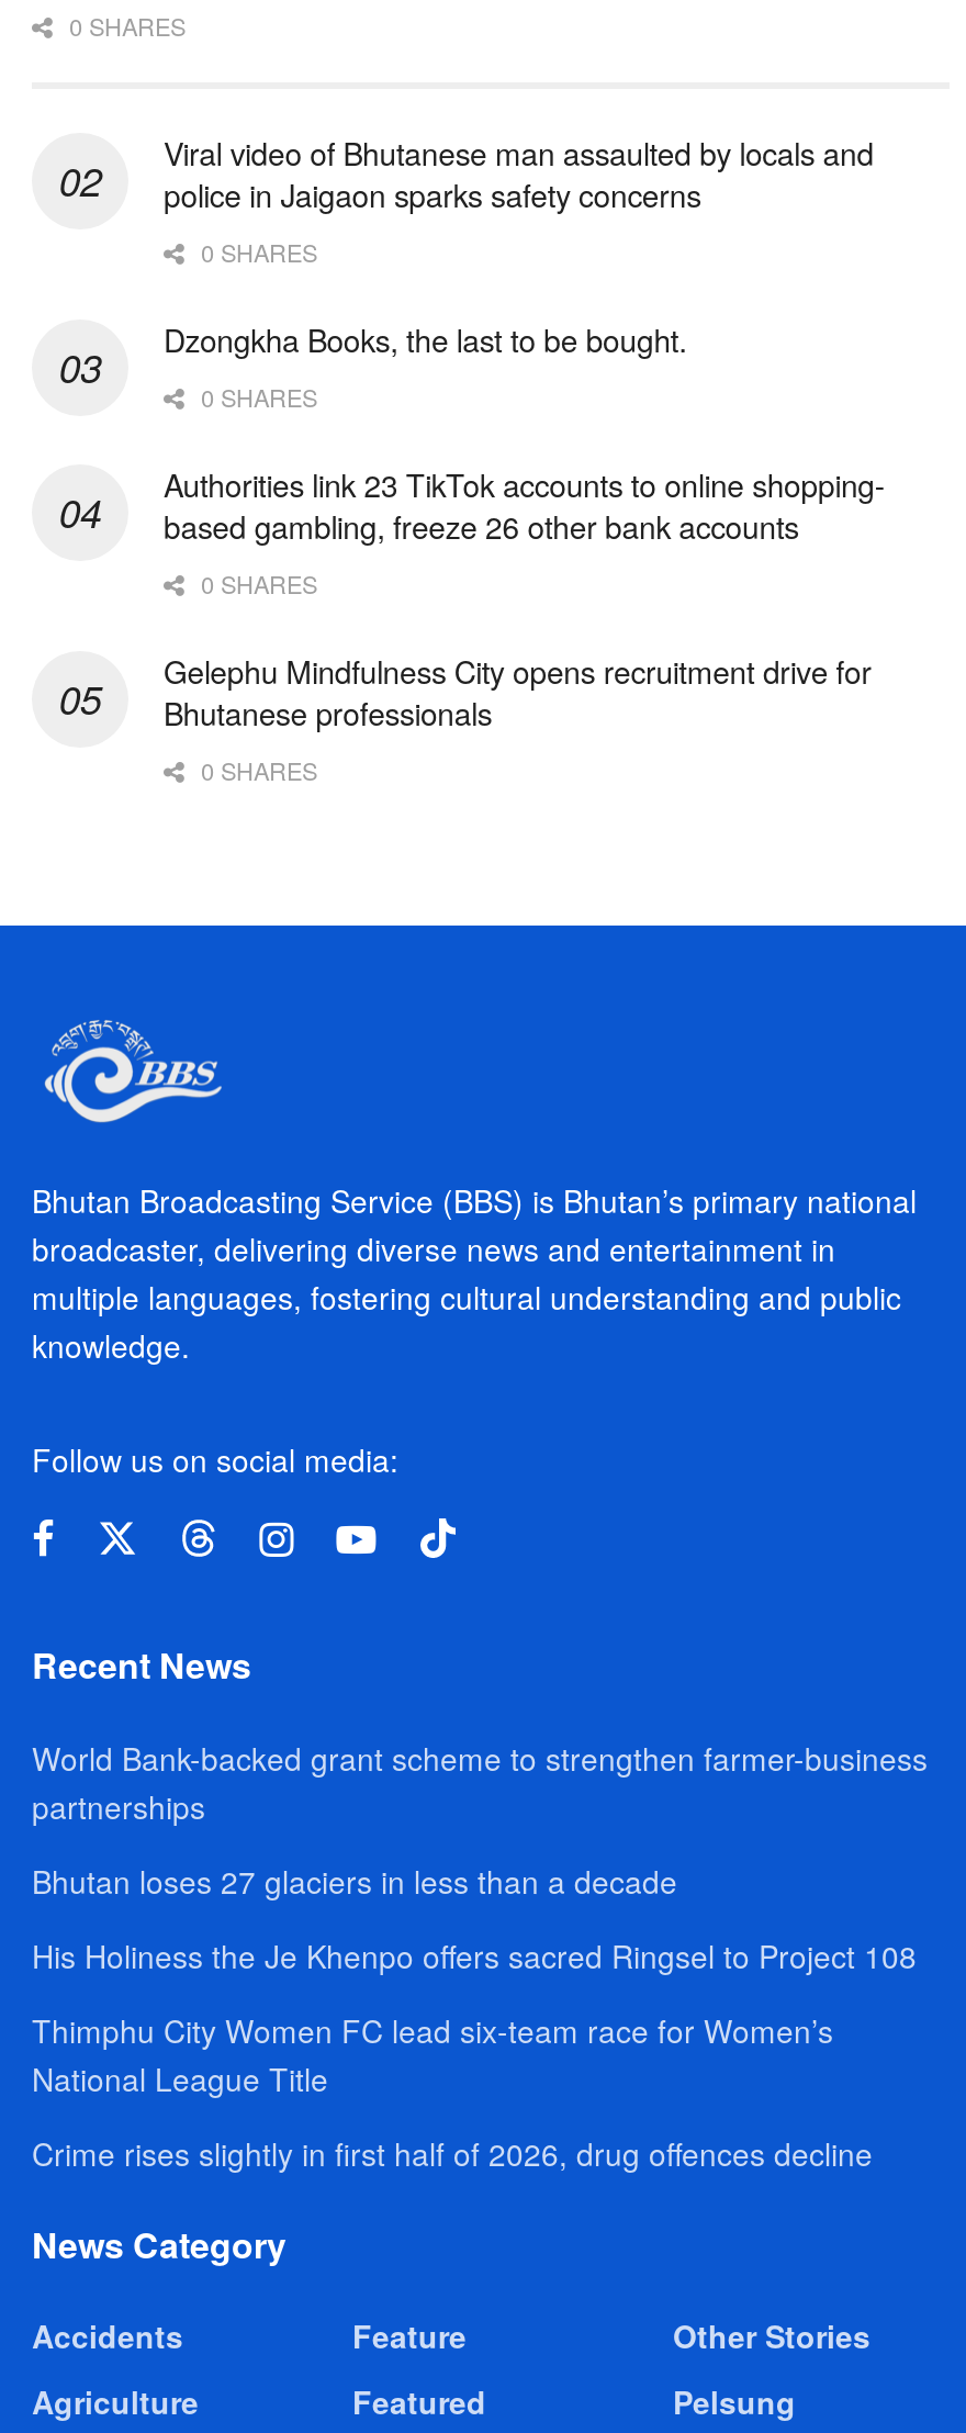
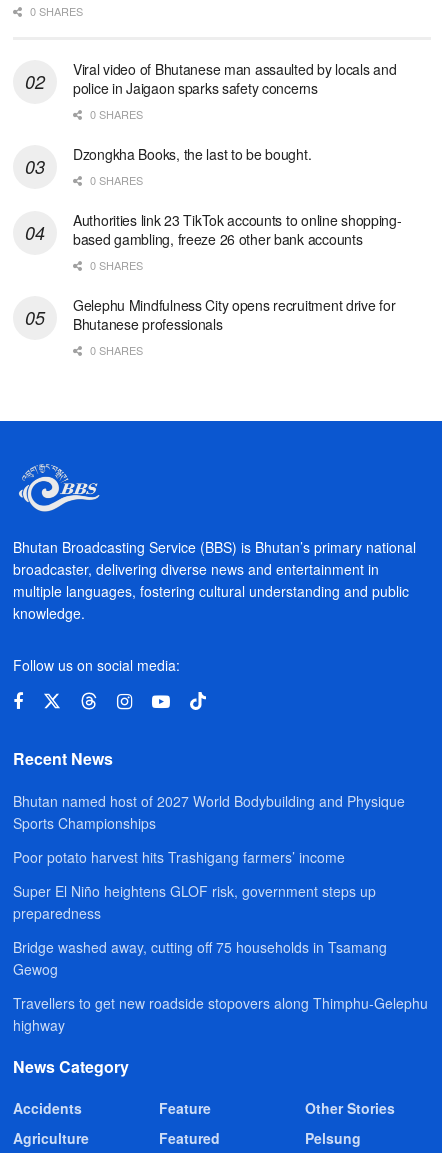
- World Bank-backed grant scheme to strengthen farmer-business
- partnerships
+ Bhutan named host of 2027 World Bodybuilding and Physique
+ Sports Championships

- Bhutan loses 27 glaciers in less than a decade
+ Poor potato harvest hits Trashigang farmers’ income

- His Holiness the Je Khenpo offers sacred Ringsel to Project 108
+ Super El Niño heightens GLOF risk, government steps up
+ preparedness

- Thimphu City Women FC lead six-team race for Women’s
- National League Title
+ Bridge washed away, cutting off 75 households in Tsamang
+ Gewog

- Crime rises slightly in first half of 2026, drug offences decline
+ Travellers to get new roadside stopovers along Thimphu-Gelephu
+ highway
